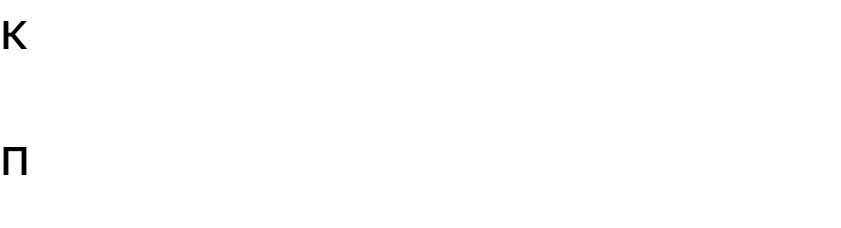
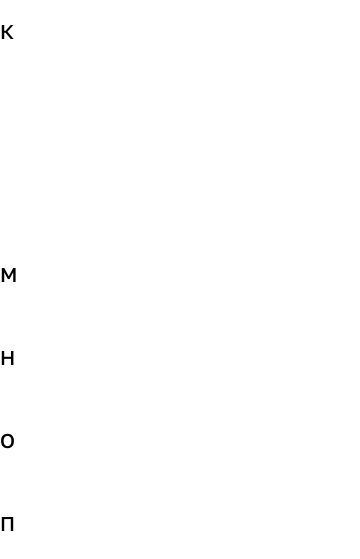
+ М
+ Н
+ О
